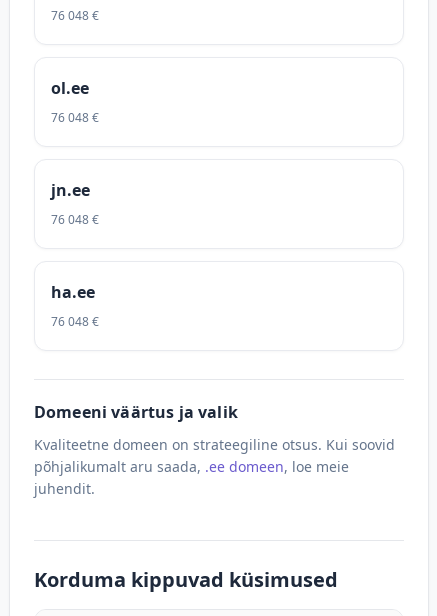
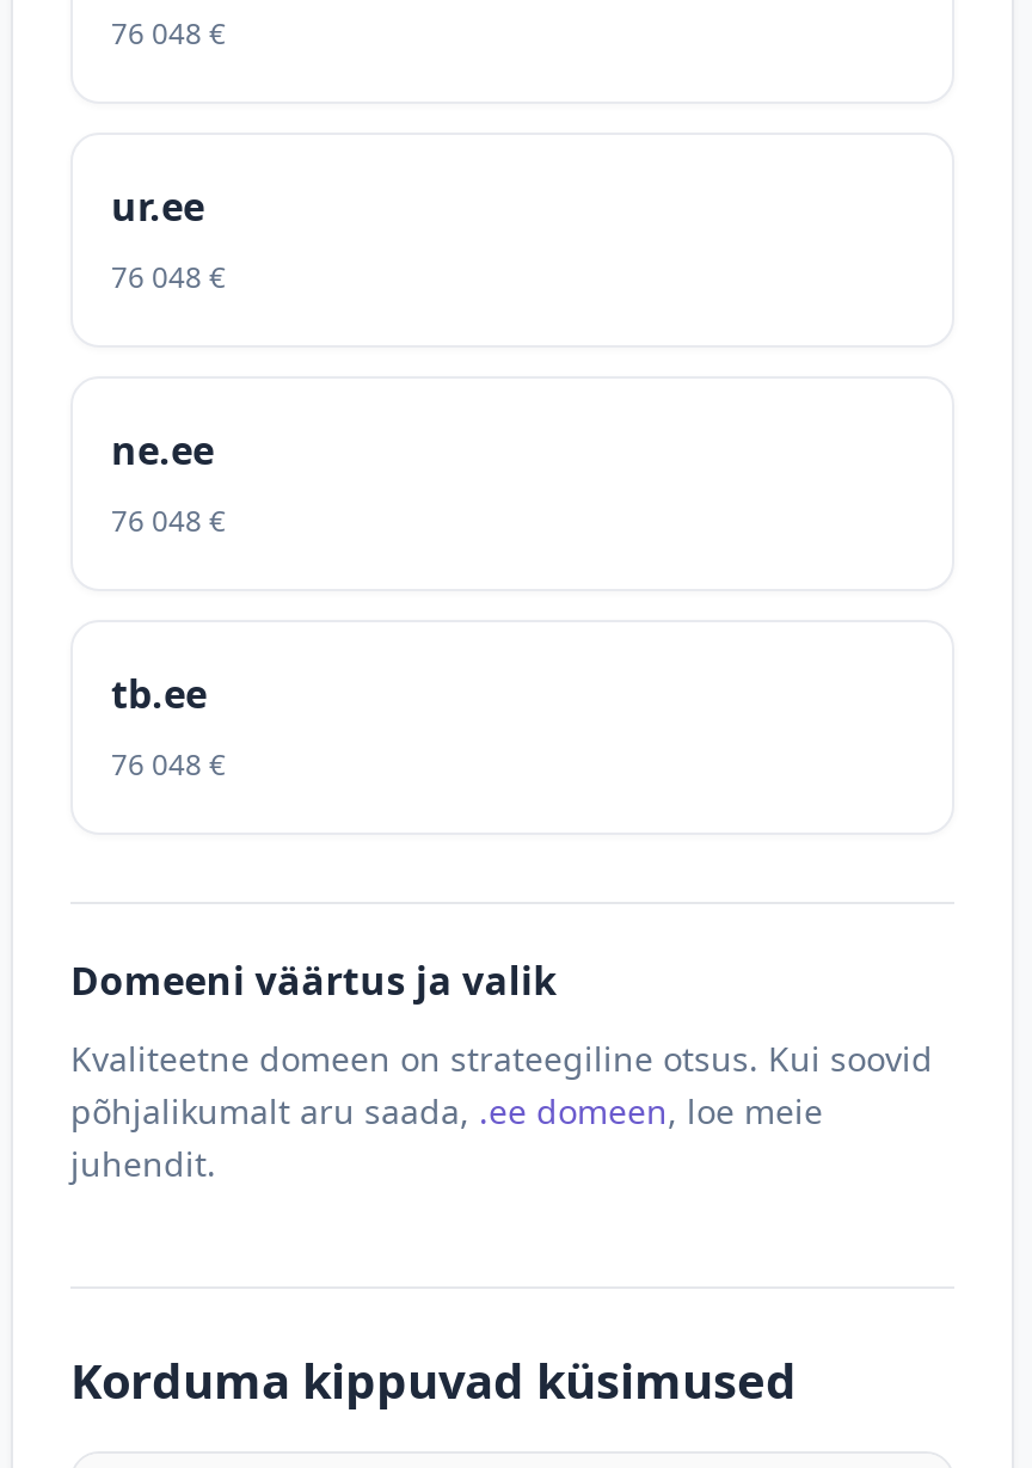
- ol.ee
+ ur.ee

- jn.ee
+ ne.ee

- ha.ee
+ tb.ee
